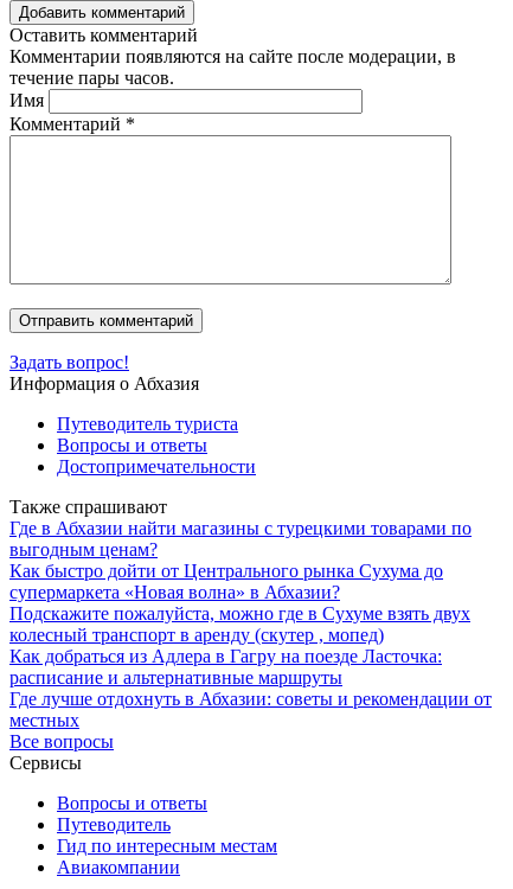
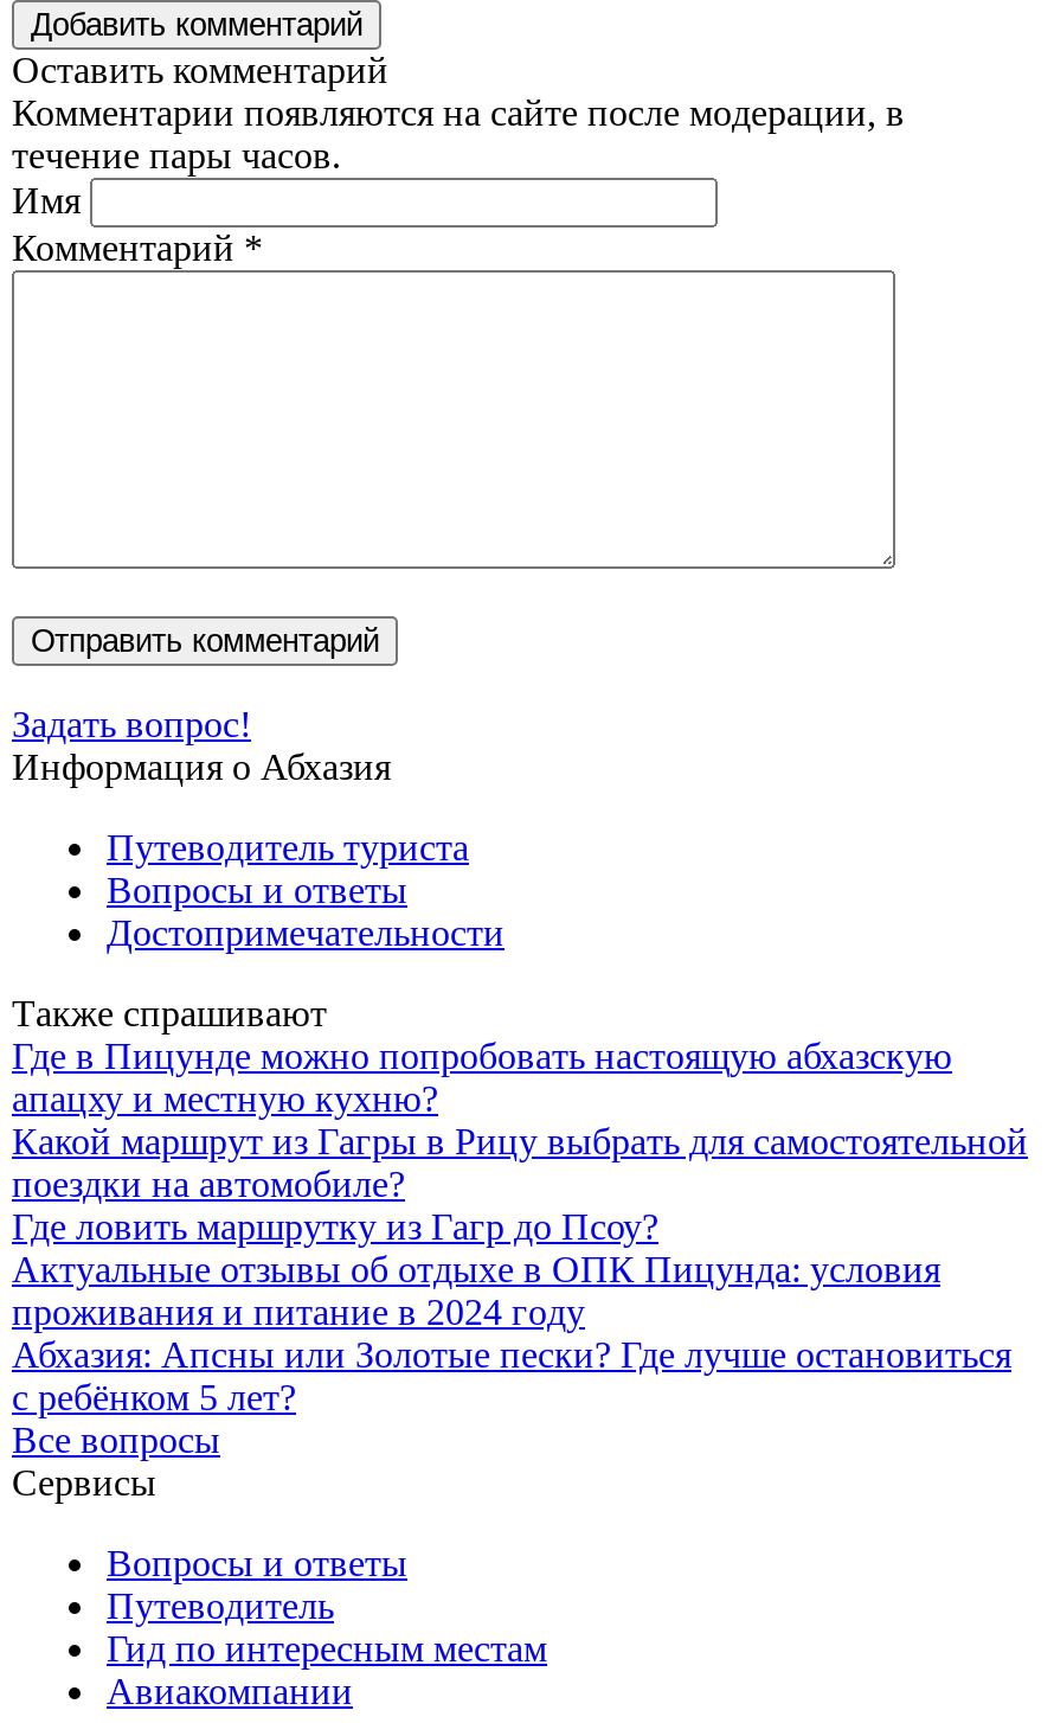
- Где в Абхазии найти магазины с турецкими товарами по
- выгодным ценам?
- Как быстро дойти от Центрального рынка Сухума до
- супермаркета «Новая волна» в Абхазии?
- Подскажите пожалуйста, можно где в Сухуме взять двух
- колесный транспорт в аренду (скутер , мопед)
- Как добраться из Адлера в Гагру на поезде Ласточка:
- расписание и альтернативные маршруты
- Где лучше отдохнуть в Абхазии: советы и рекомендации от
- местных
+ Где в Пицунде можно попробовать настоящую абхазскую
+ апацху и местную кухню?
+ Какой маршрут из Гагры в Рицу выбрать для самостоятельной
+ поездки на автомобиле?
+ Где ловить маршрутку из Гагр до Псоу?
+ Актуальные отзывы об отдыхе в ОПК Пицунда: условия
+ проживания и питание в 2024 году
+ Абхазия: Апсны или Золотые пески? Где лучше остановиться
+ с ребёнком 5 лет?
